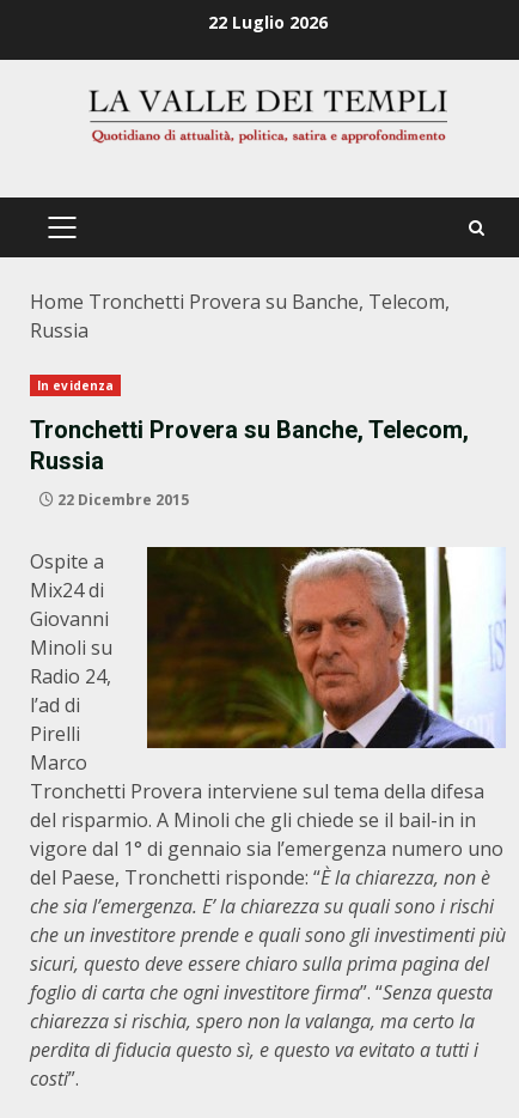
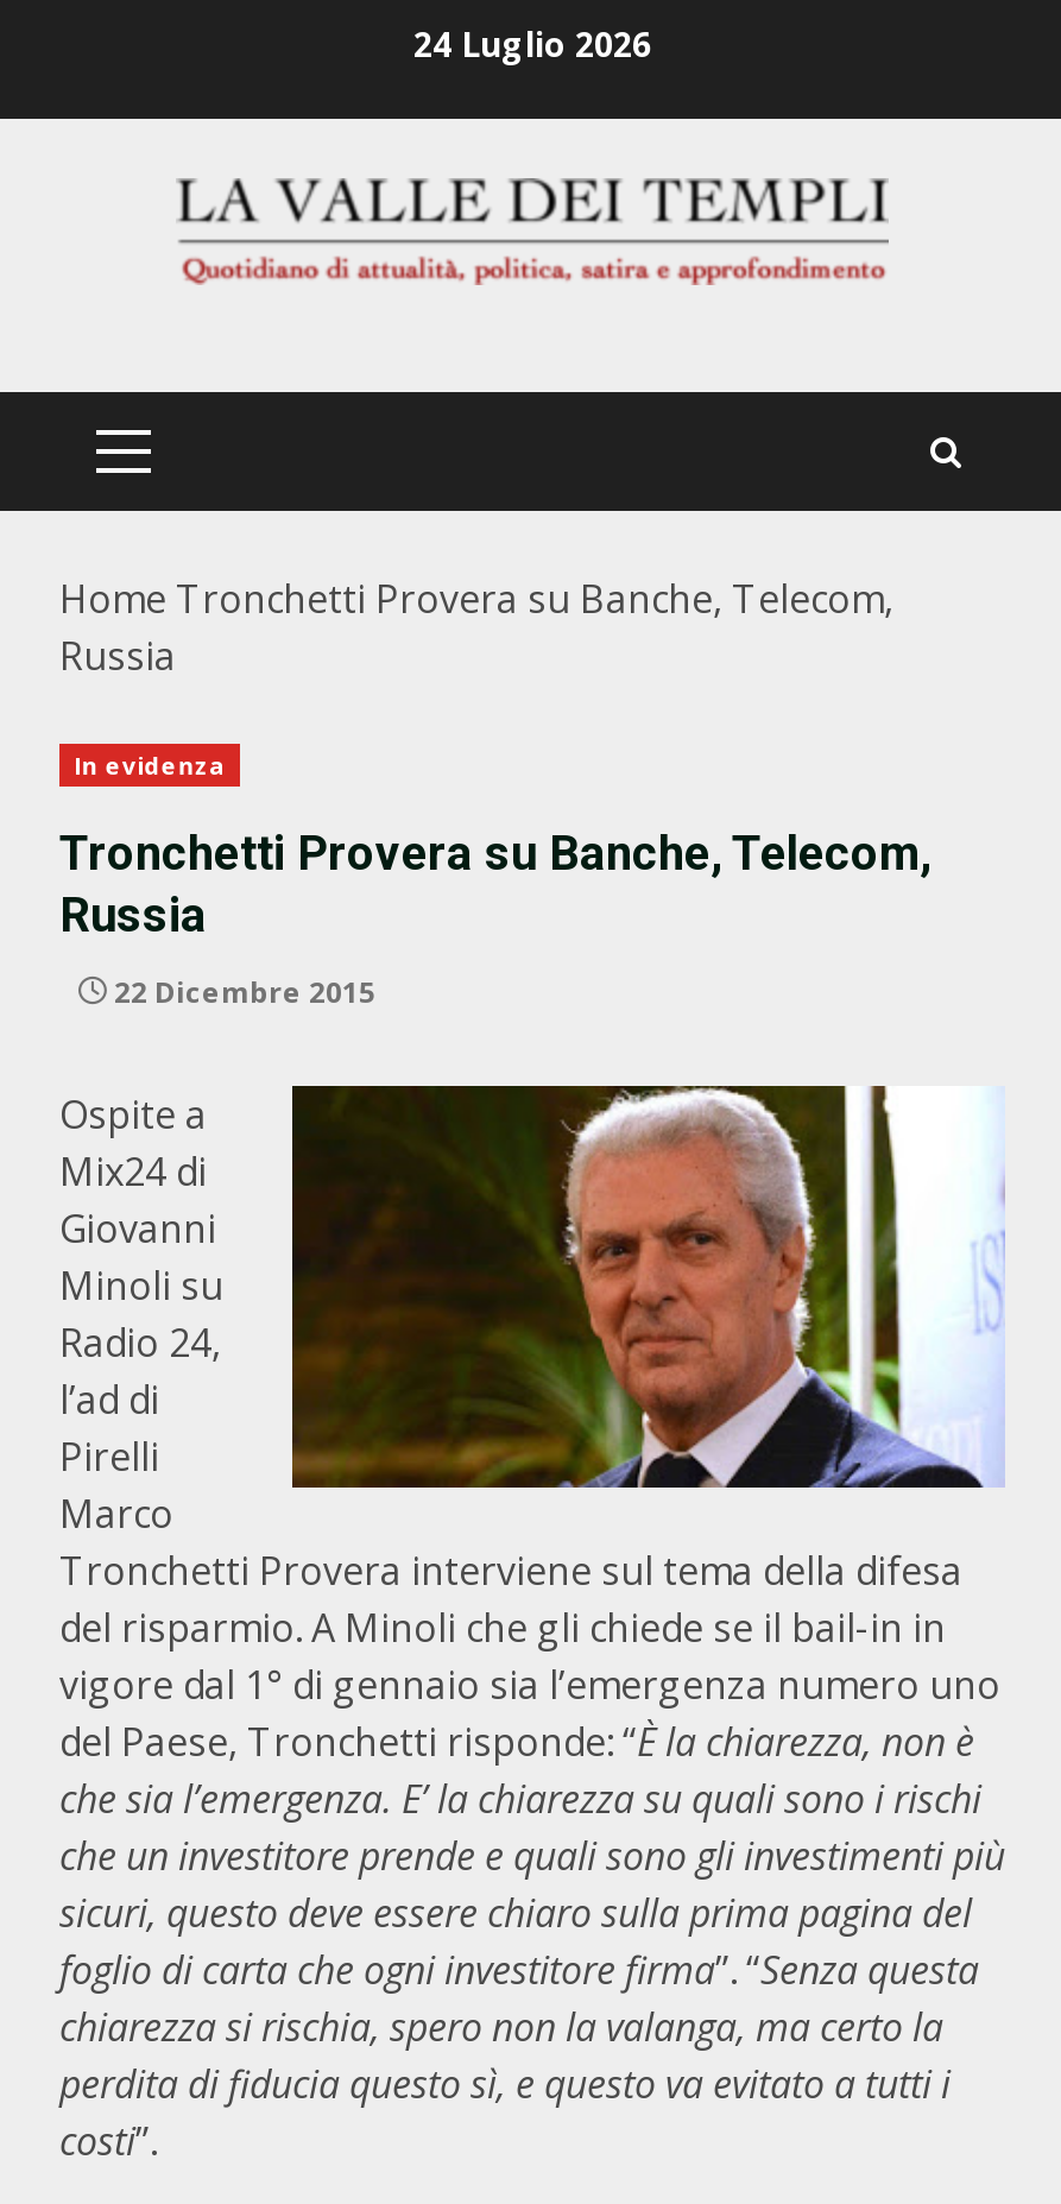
- 22 Luglio 2026
+ 24 Luglio 2026
